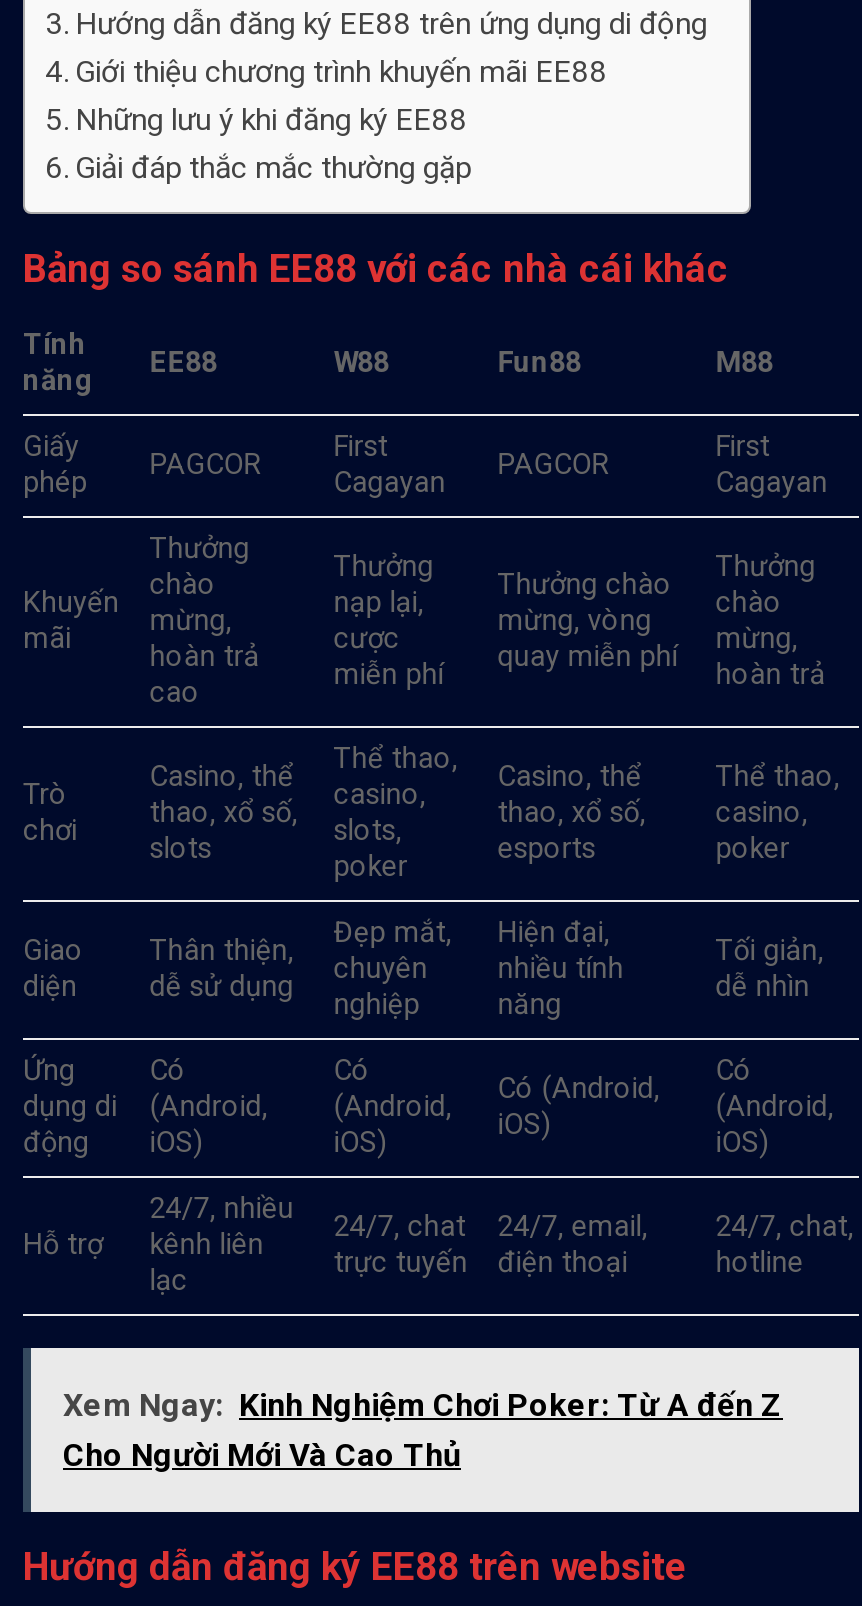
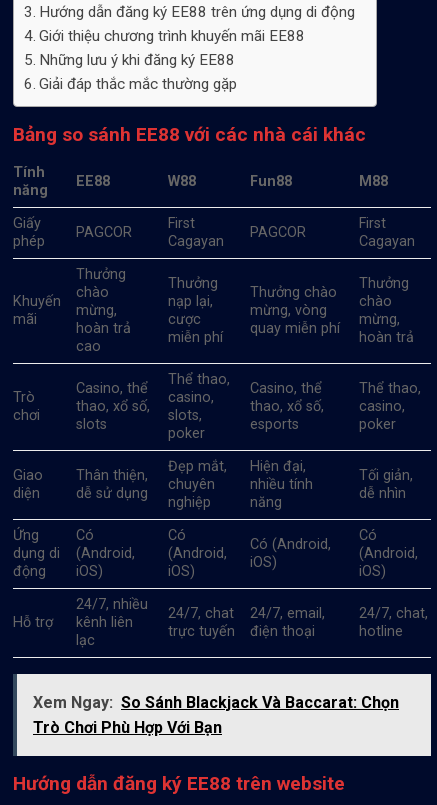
- Xem Ngay: Kinh Nghiệm Chơi Poker: Từ A đến Z
- Cho Người Mới Và Cao Thủ
+ Xem Ngay: So Sánh Blackjack Và Baccarat: Chọn
+ Trò Chơi Phù Hợp Với Bạn
